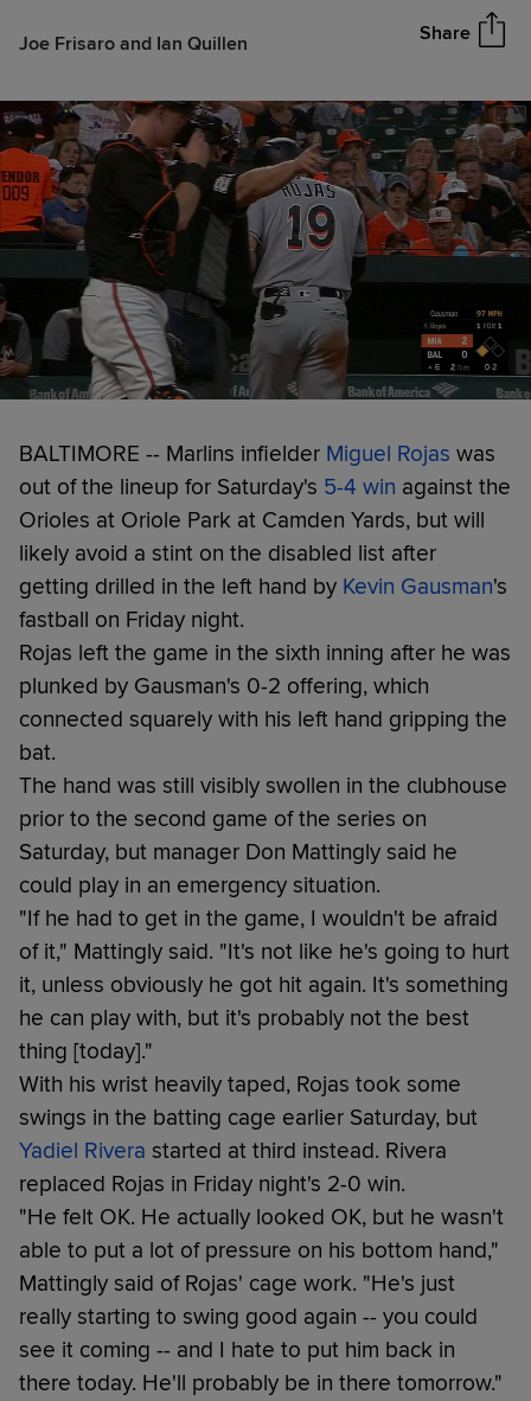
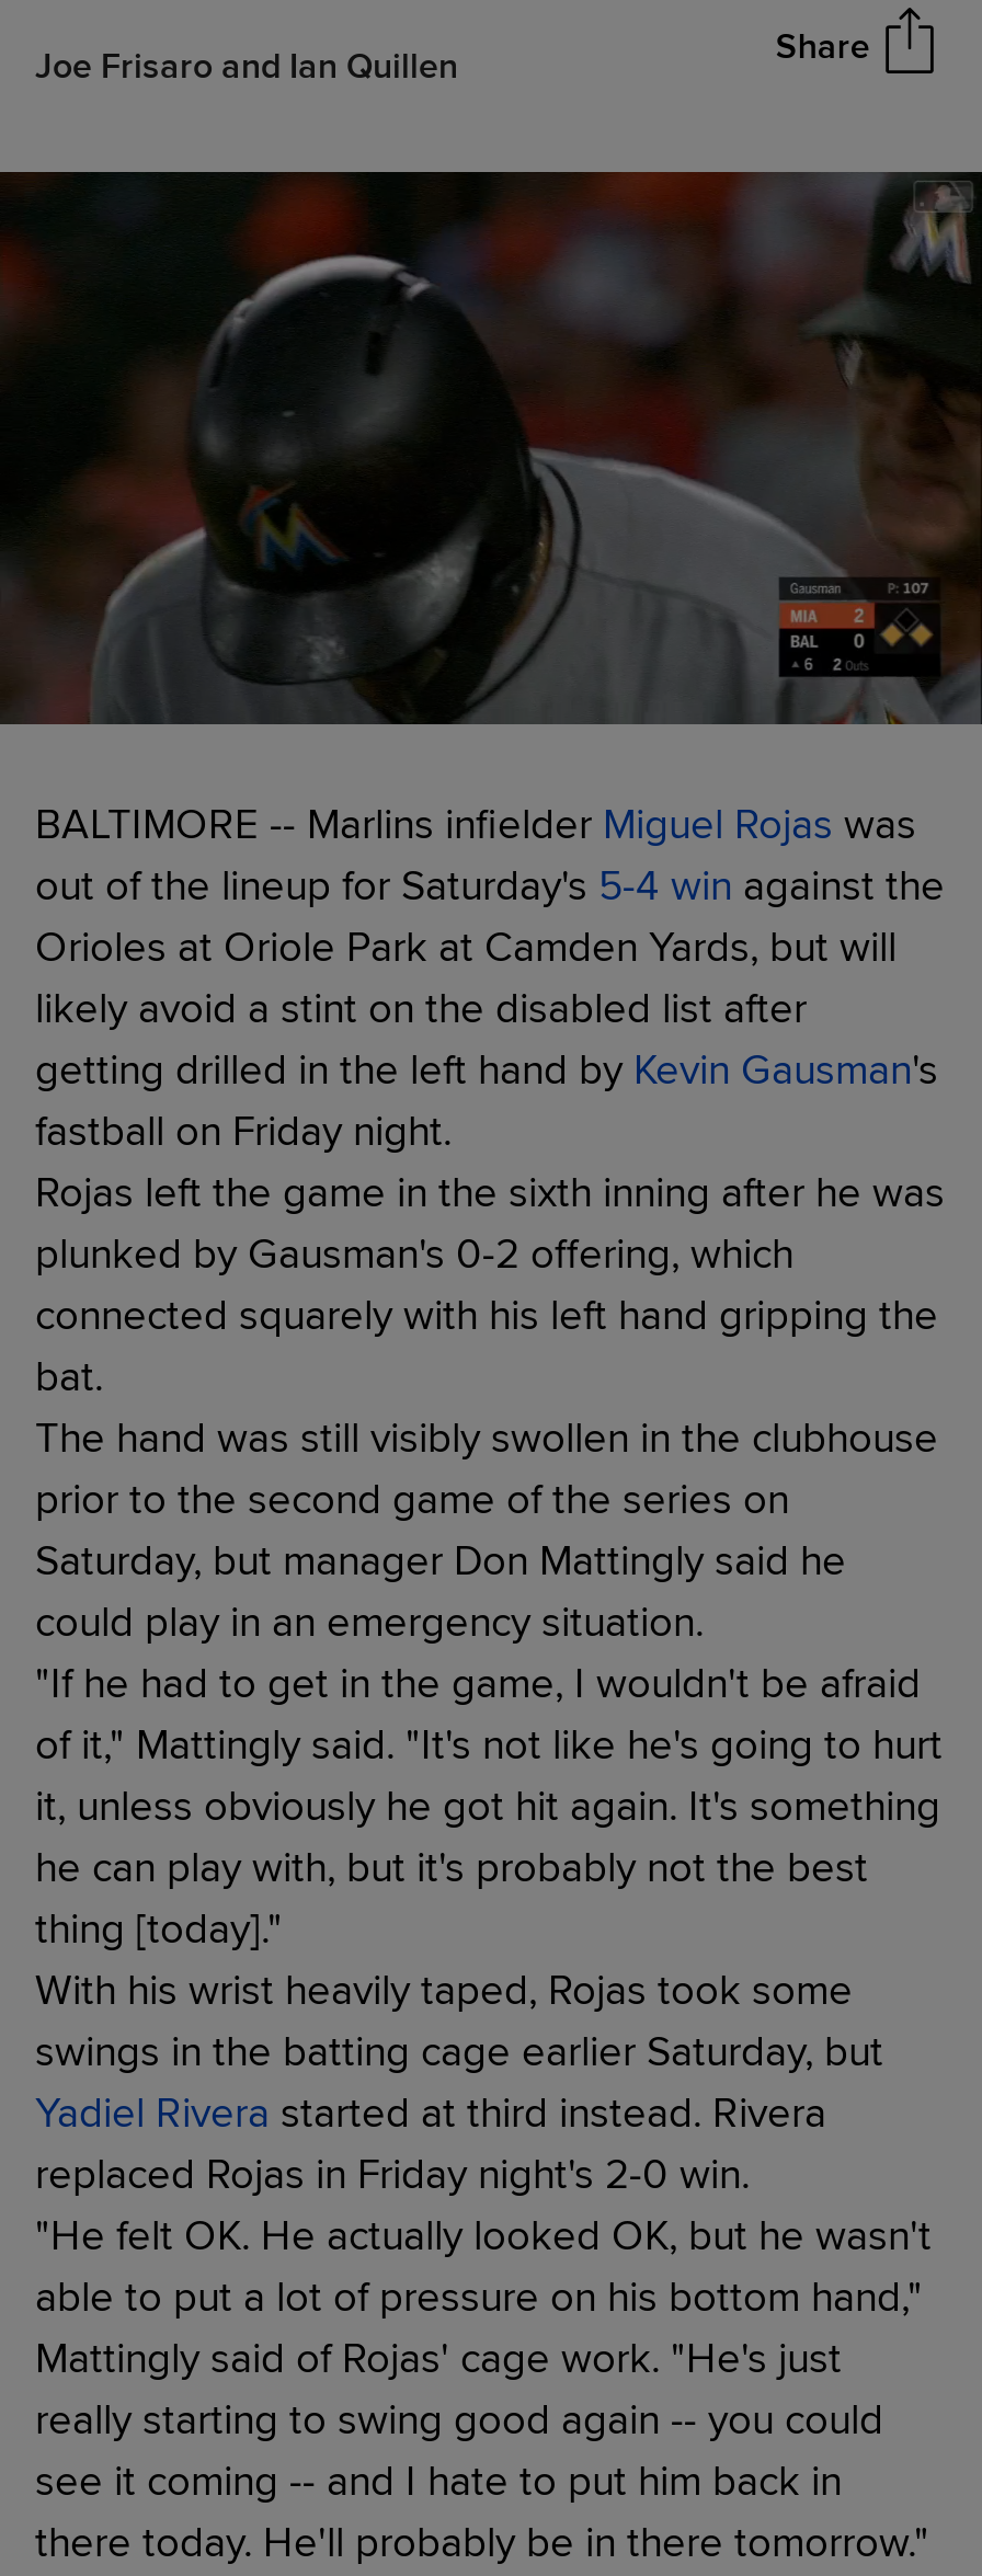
- [image]
+ [image]
